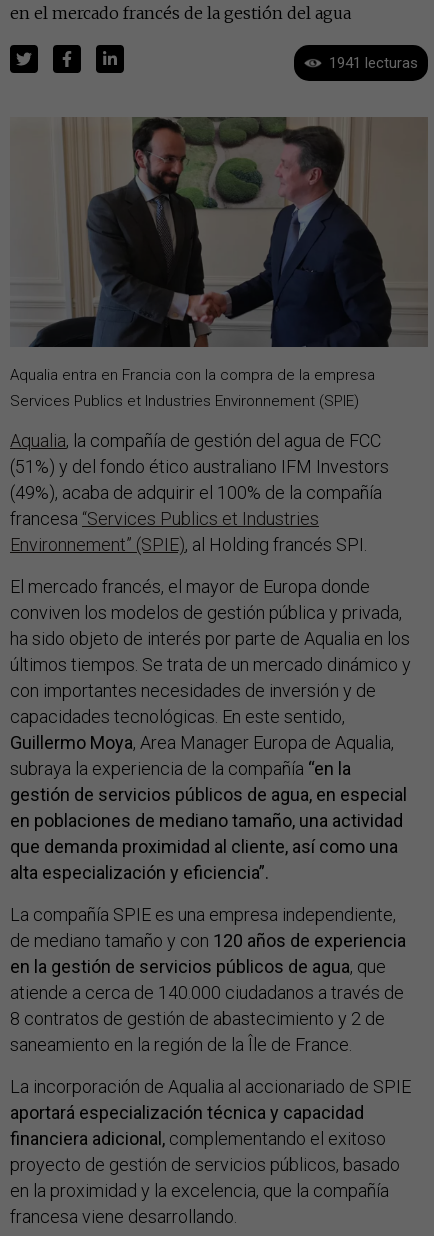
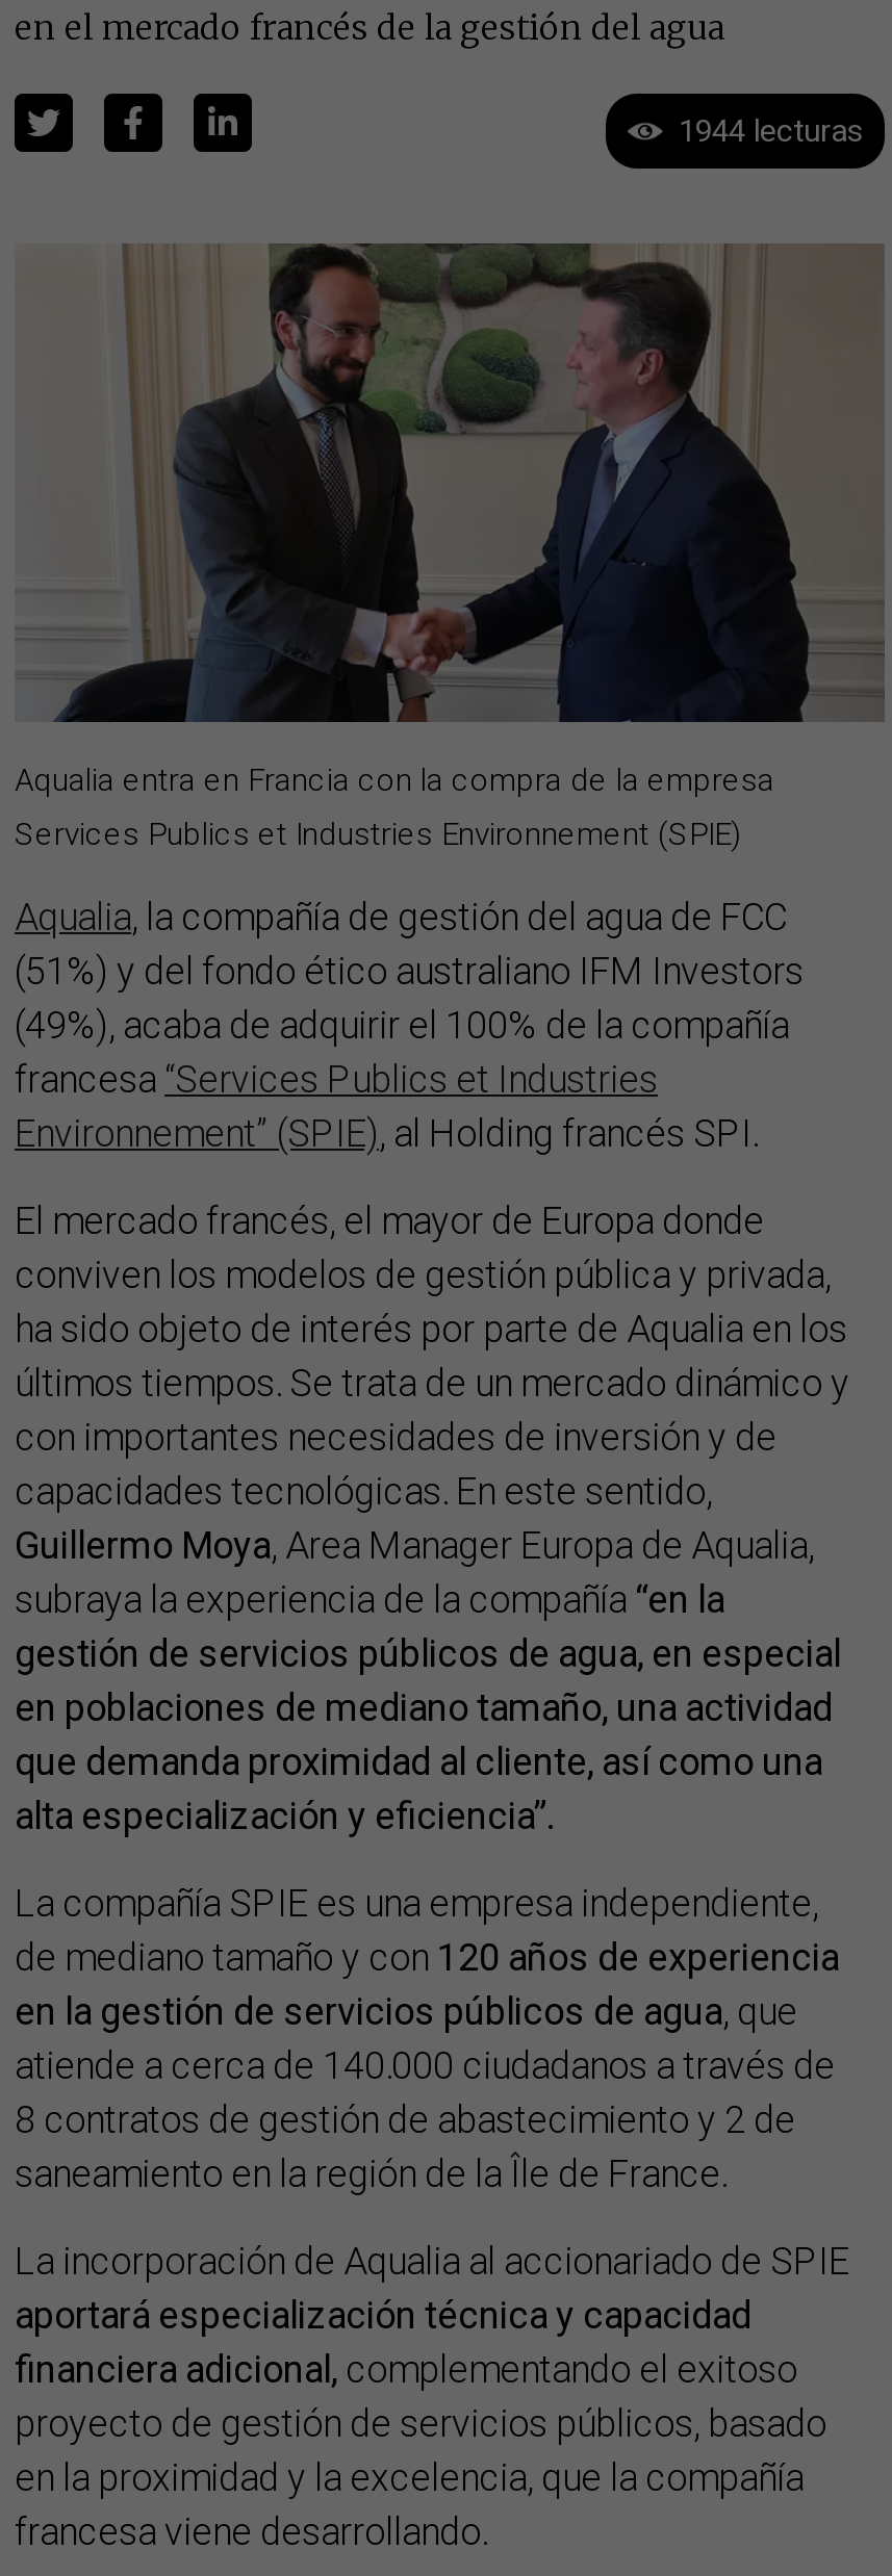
- 1941 lecturas
+ 1944 lecturas
